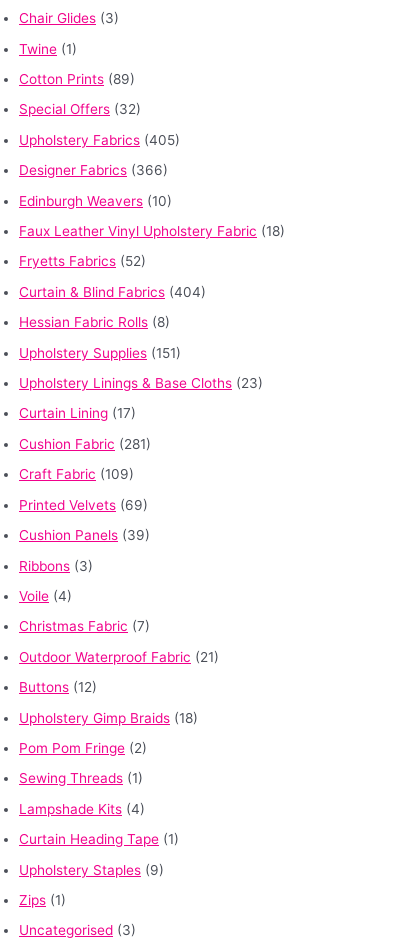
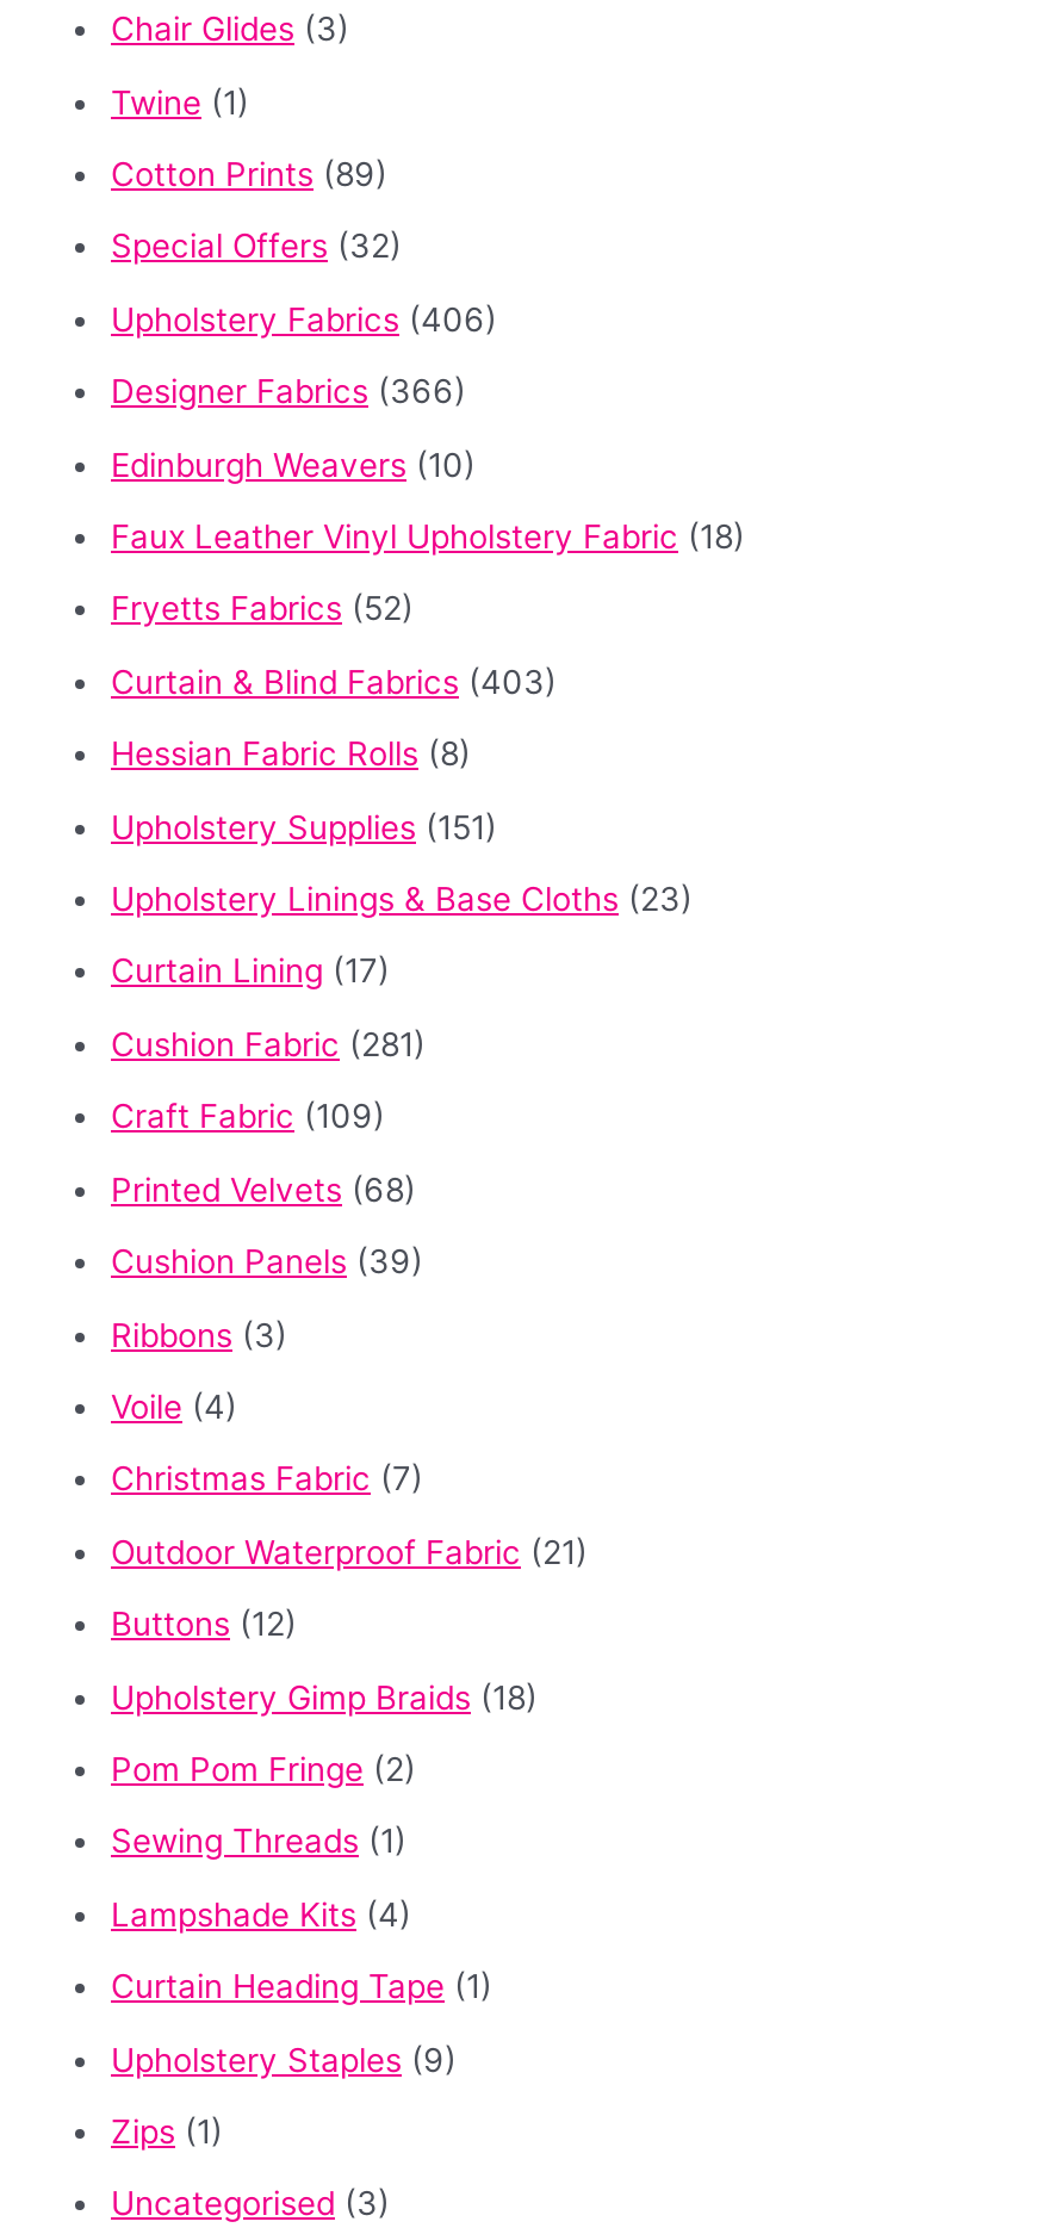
- Upholstery Fabrics (405)
+ Upholstery Fabrics (406)

- Curtain & Blind Fabrics (404)
+ Curtain & Blind Fabrics (403)

- Printed Velvets (69)
+ Printed Velvets (68)
